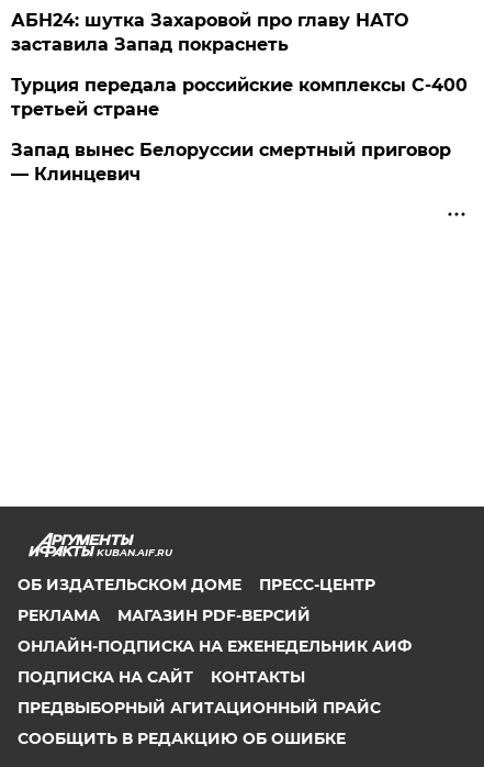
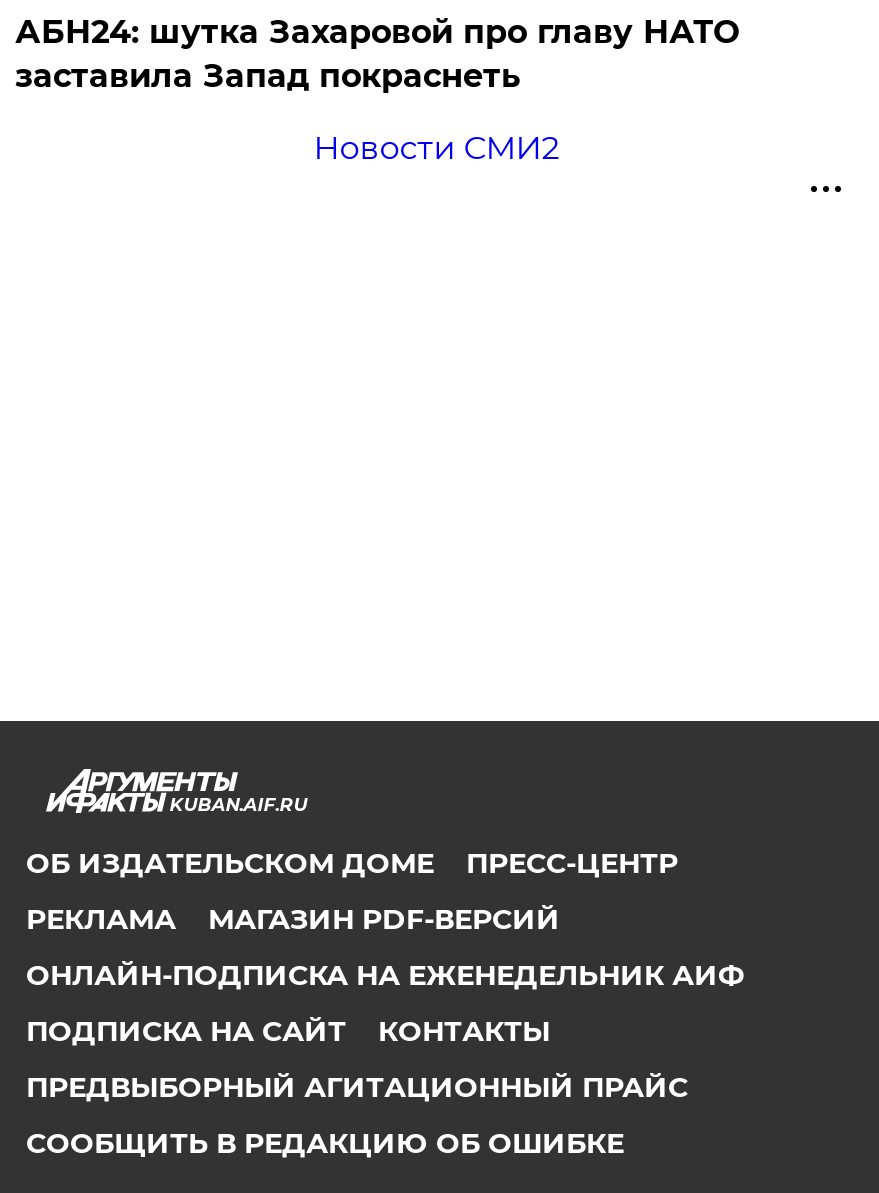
- Турция передала российские комплексы С-400
- третьей стране
- Запад вынес Белоруссии смертный приговор
- — Клинцевич
+ Новости СМИ2
